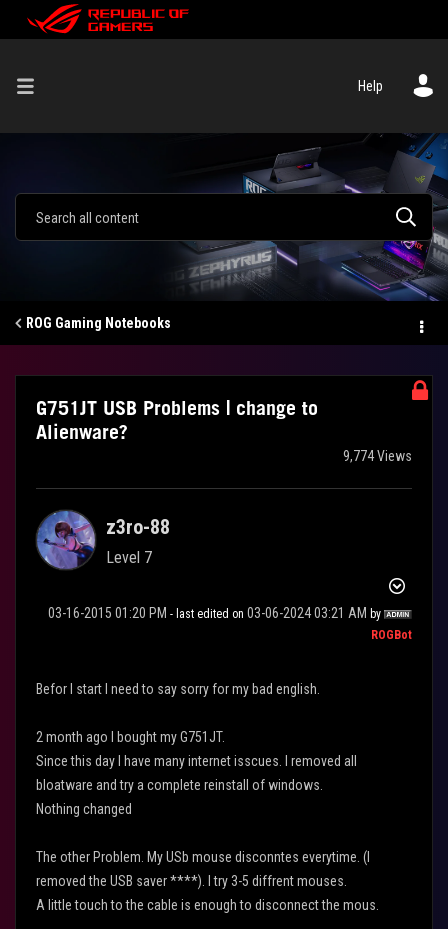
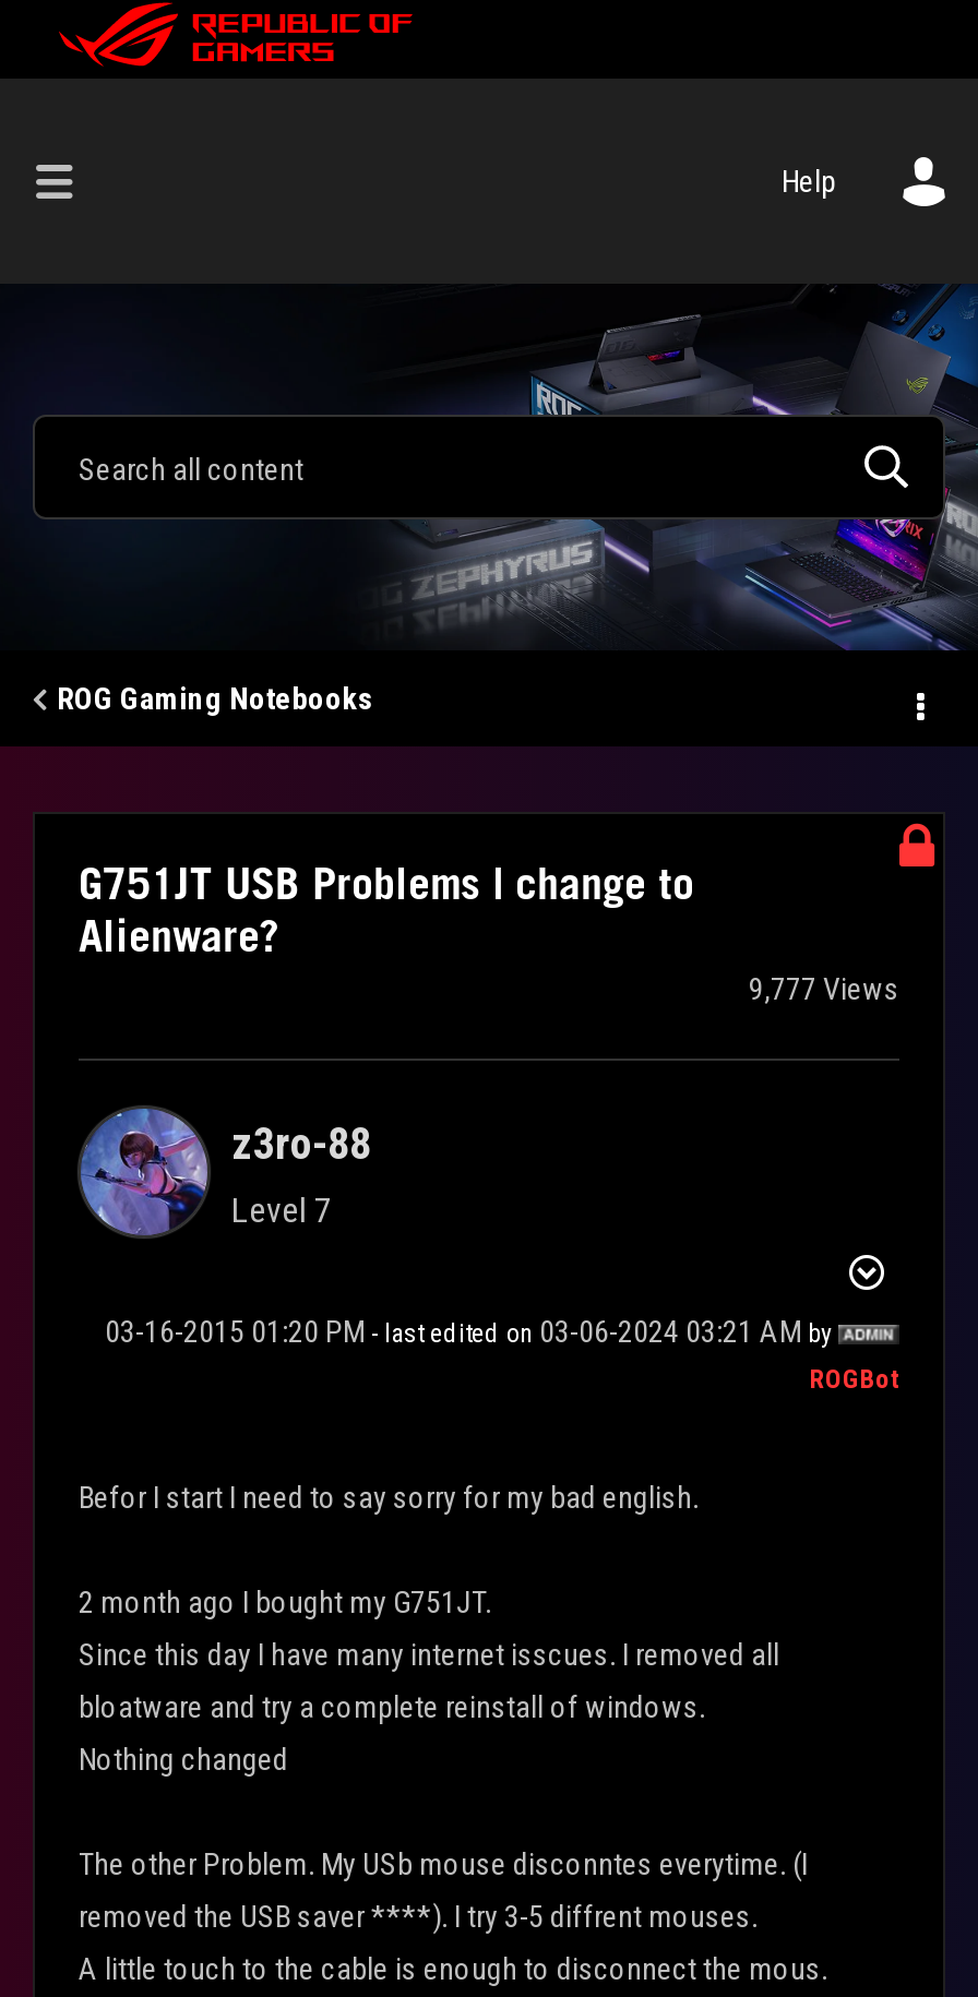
- 9,774 Views
+ 9,777 Views
